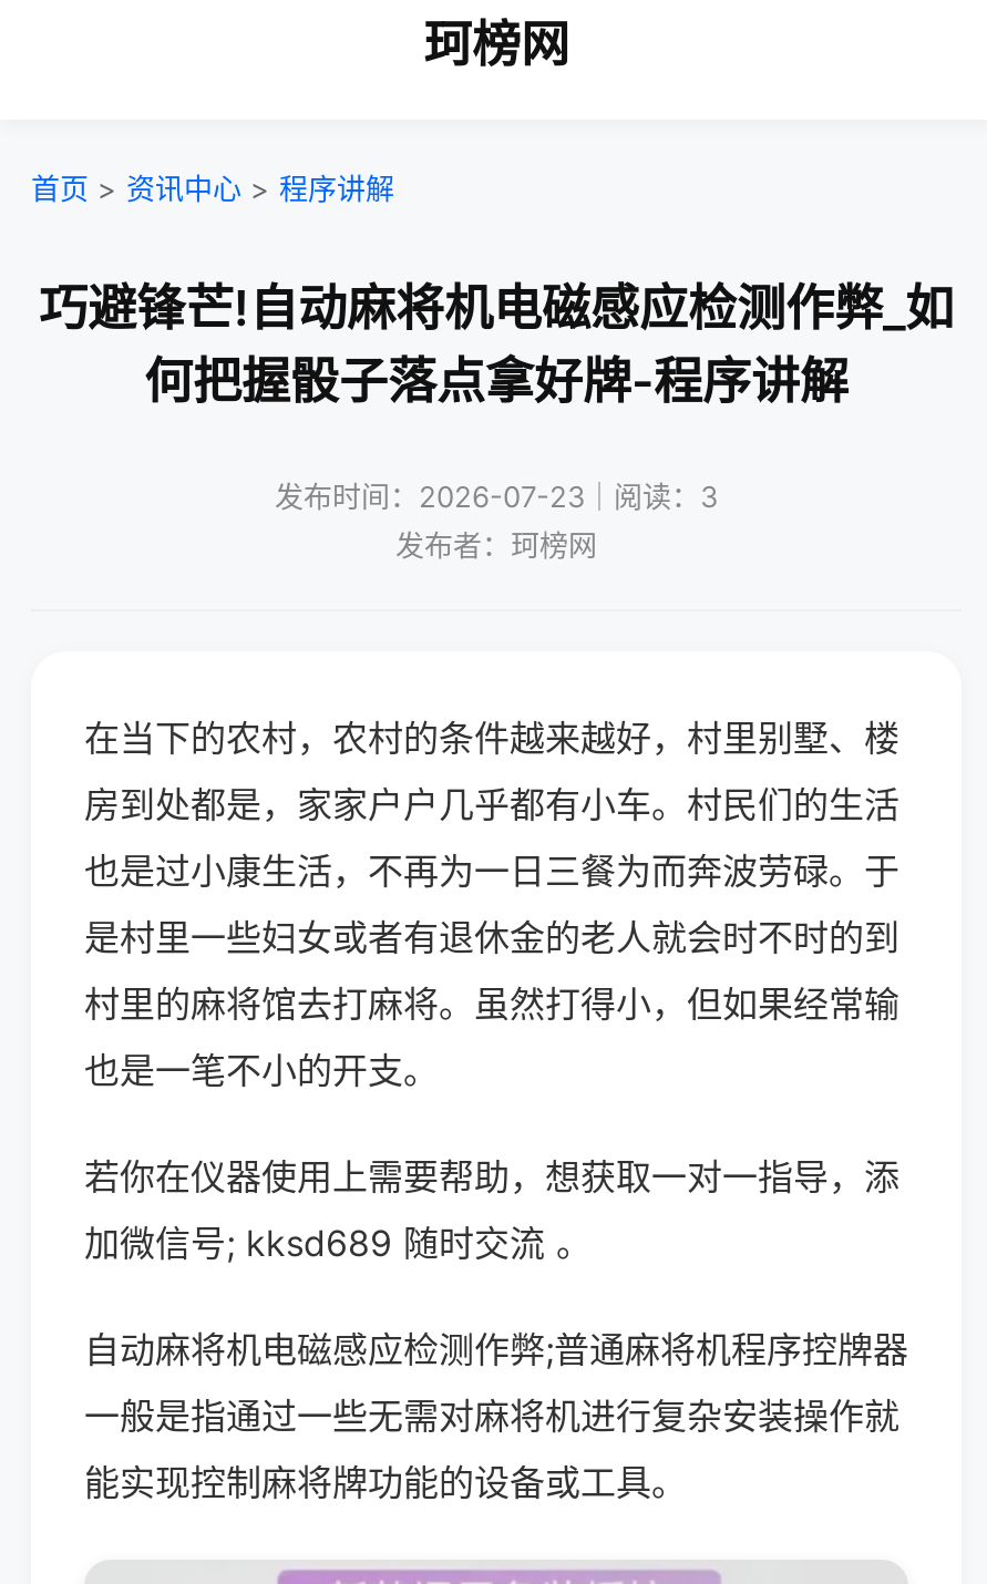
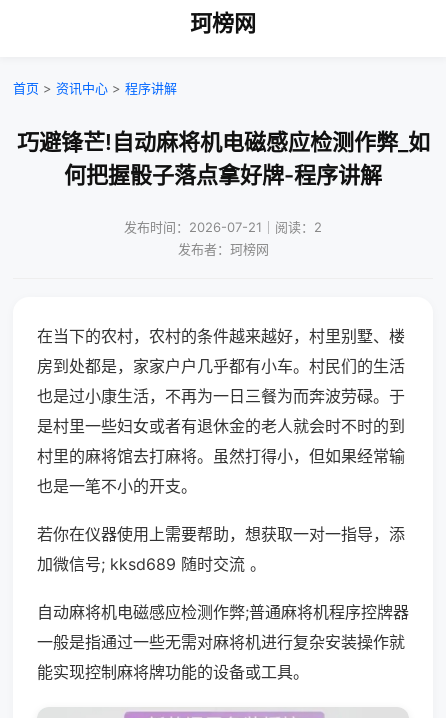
- 发布时间：2026-07-23｜阅读：3
+ 发布时间：2026-07-21｜阅读：2
